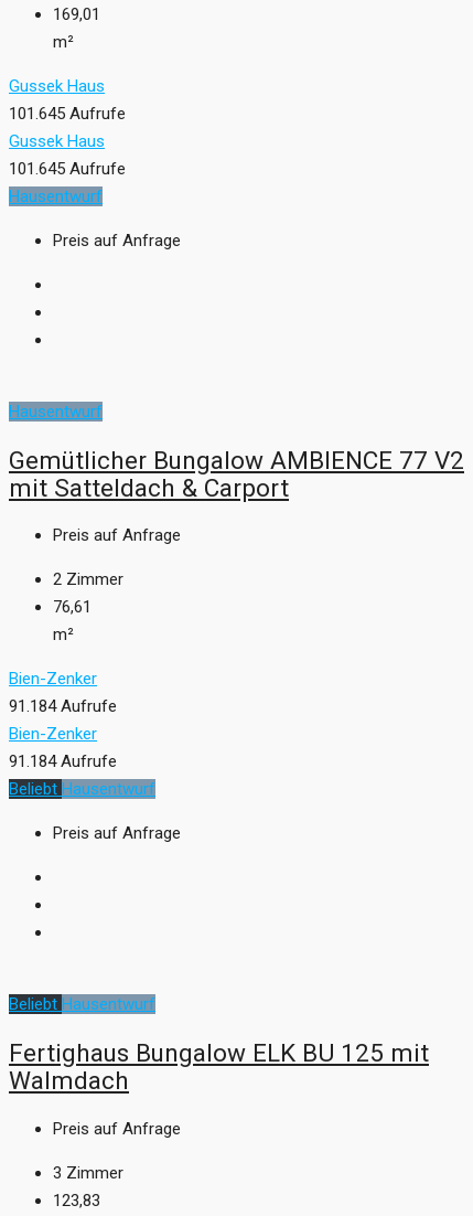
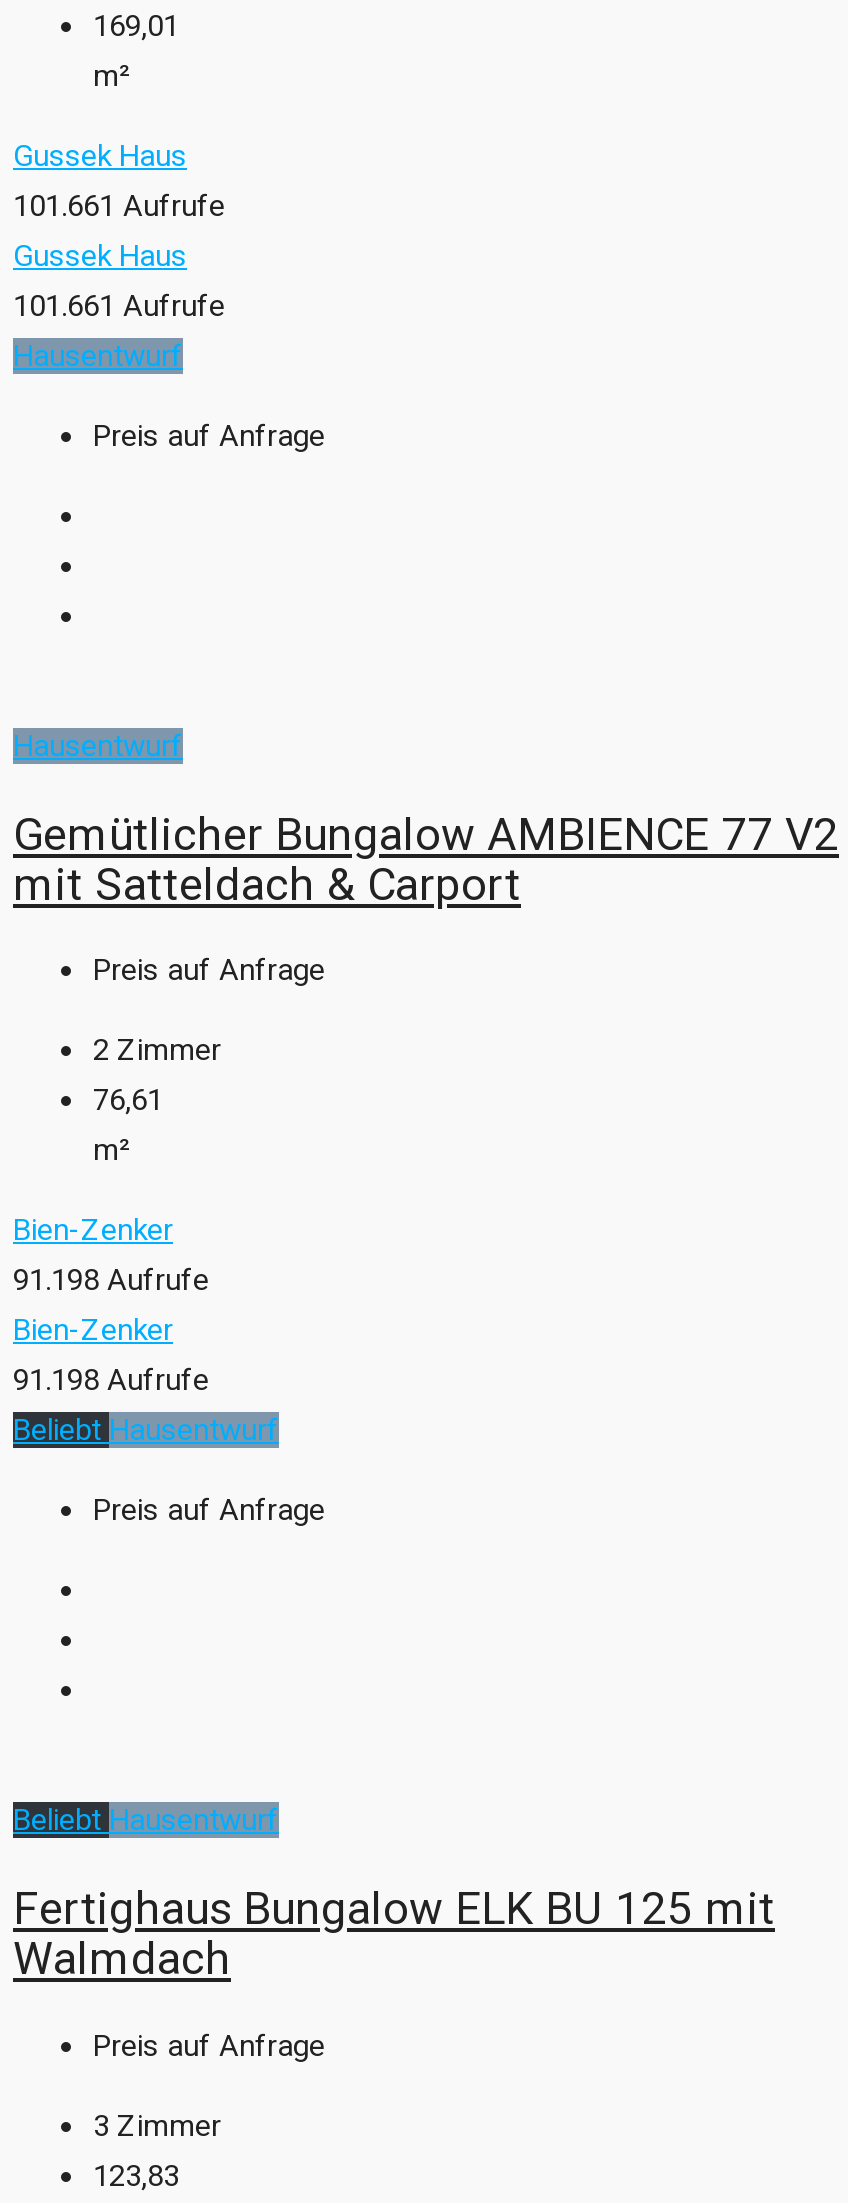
- 101.645 Aufrufe
+ 101.661 Aufrufe

- 101.645 Aufrufe
+ 101.661 Aufrufe

- 91.184 Aufrufe
+ 91.198 Aufrufe

- 91.184 Aufrufe
+ 91.198 Aufrufe
